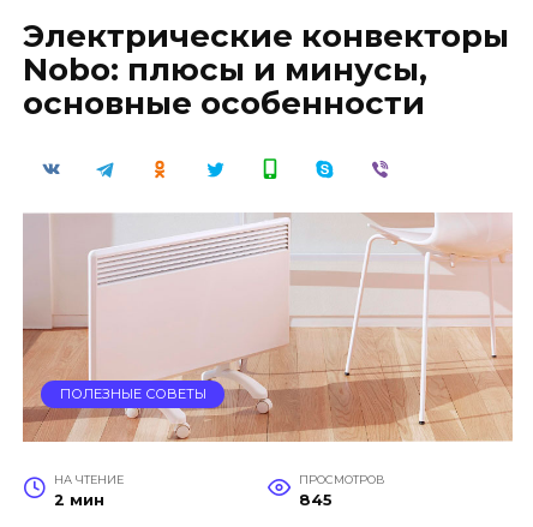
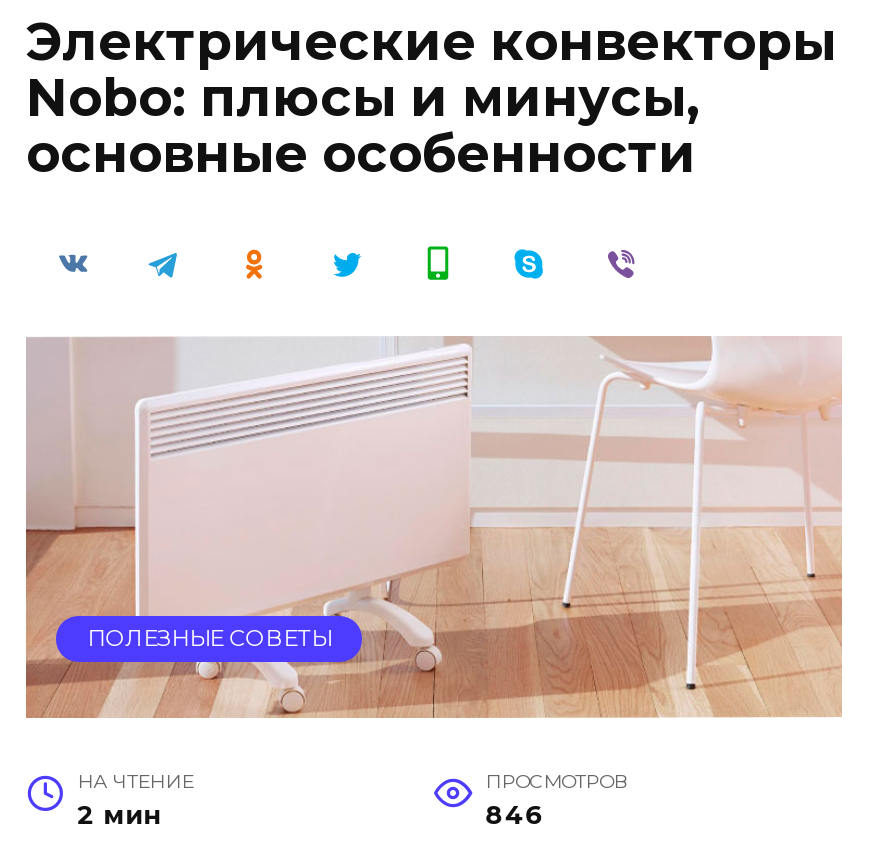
- 845
+ 846
